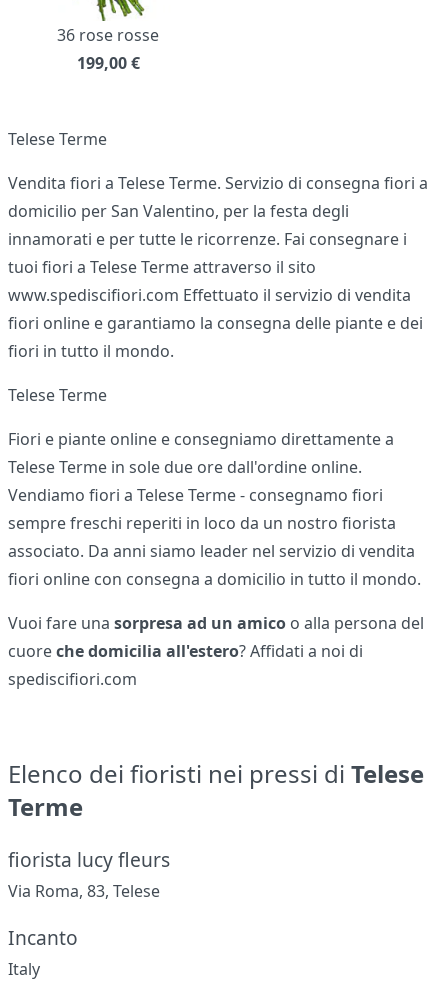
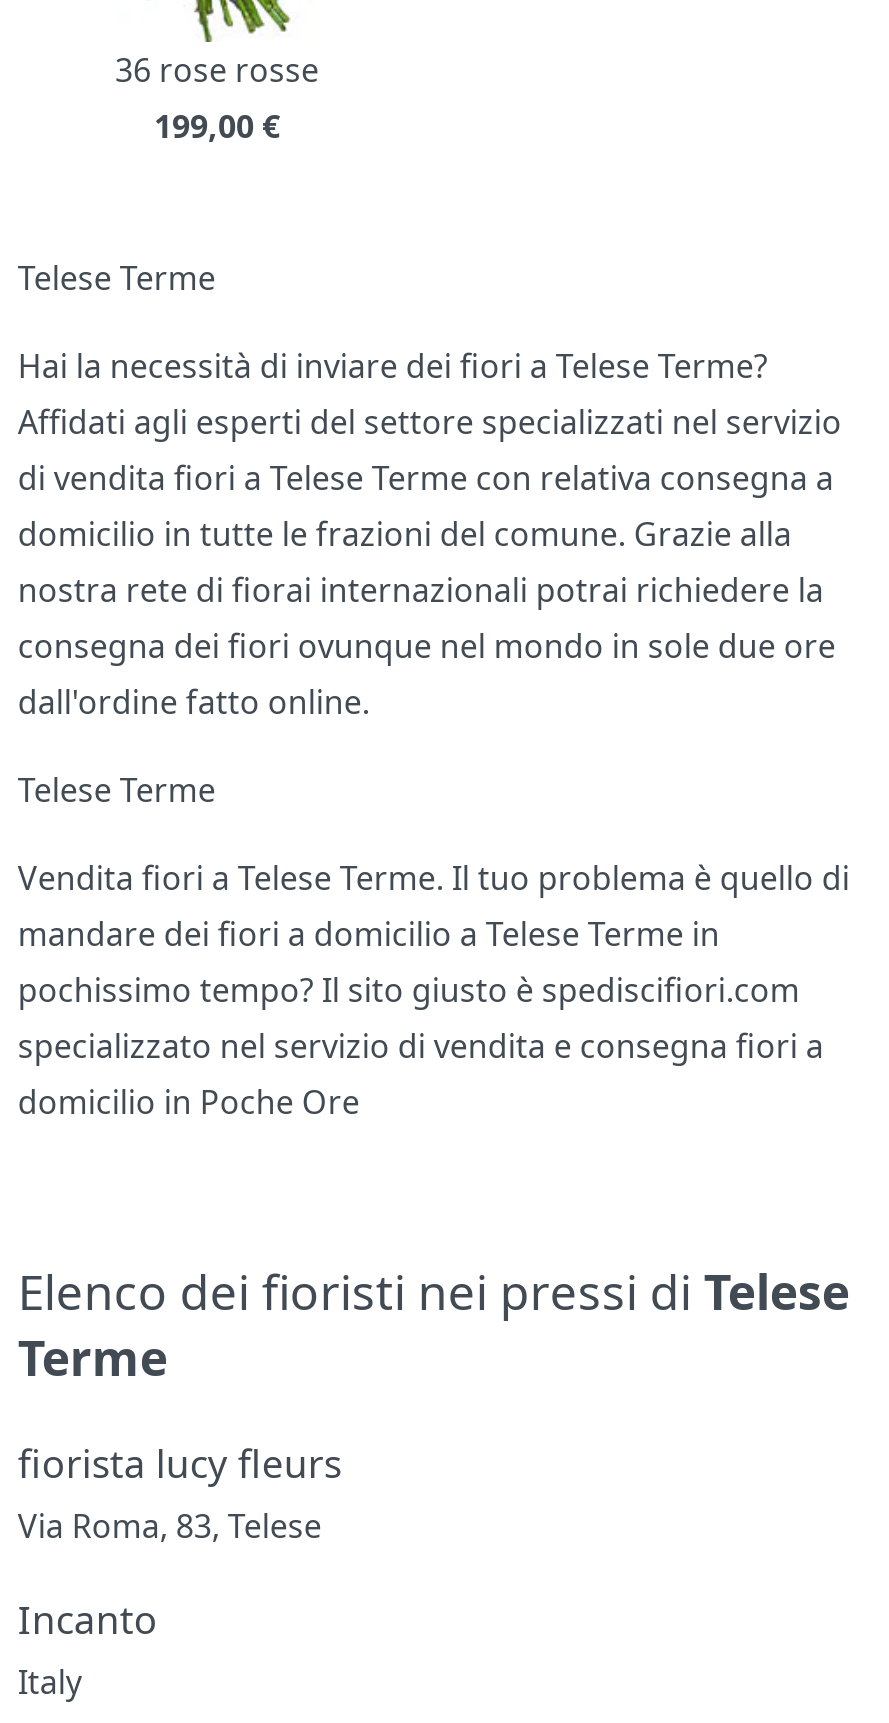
- Vendita fiori a Telese Terme. Servizio di consegna fiori a
- domicilio per San Valentino, per la festa degli
- innamorati e per tutte le ricorrenze. Fai consegnare i
- tuoi fiori a Telese Terme attraverso il sito
- www.spediscifiori.com Effettuato il servizio di vendita
- fiori online e garantiamo la consegna delle piante e dei
- fiori in tutto il mondo.
+ Hai la necessità di inviare dei fiori a Telese Terme?
+ Affidati agli esperti del settore specializzati nel servizio
+ di vendita fiori a Telese Terme con relativa consegna a
+ domicilio in tutte le frazioni del comune. Grazie alla
+ nostra rete di fiorai internazionali potrai richiedere la
+ consegna dei fiori ovunque nel mondo in sole due ore
+ dall'ordine fatto online.

- Fiori e piante online e consegniamo direttamente a
- Telese Terme in sole due ore dall'ordine online.
- Vendiamo fiori a Telese Terme - consegnamo fiori
- sempre freschi reperiti in loco da un nostro fiorista
- associato. Da anni siamo leader nel servizio di vendita
- fiori online con consegna a domicilio in tutto il mondo.
- Vuoi fare una sorpresa ad un amico o alla persona del
- cuore che domicilia all'estero? Affidati a noi di
- spediscifiori.com
+ Vendita fiori a Telese Terme. Il tuo problema è quello di
+ mandare dei fiori a domicilio a Telese Terme in
+ pochissimo tempo? Il sito giusto è spediscifiori.com
+ specializzato nel servizio di vendita e consegna fiori a
+ domicilio in Poche Ore
